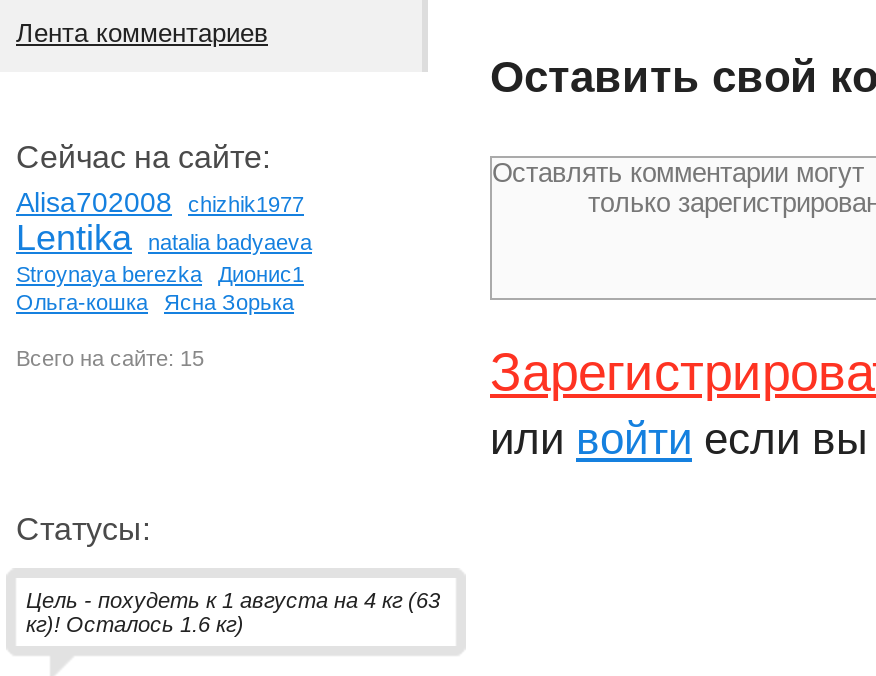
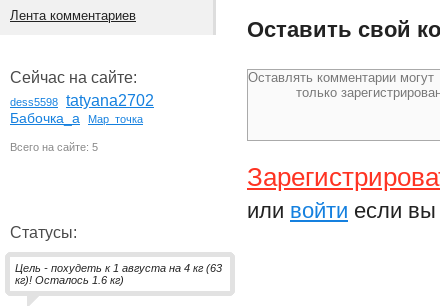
- Alisa702008
- chizhik1977
- Lentika
- natalia badyaeva
- Stroynaya berezka
- Дионис1
- Ольга-кошка
- Ясна Зорька
+ dess5598
+ tatyana2702
+ Бабочка_а
+ Мар_точка

- Всего на сайте: 15
+ Всего на сайте: 5
